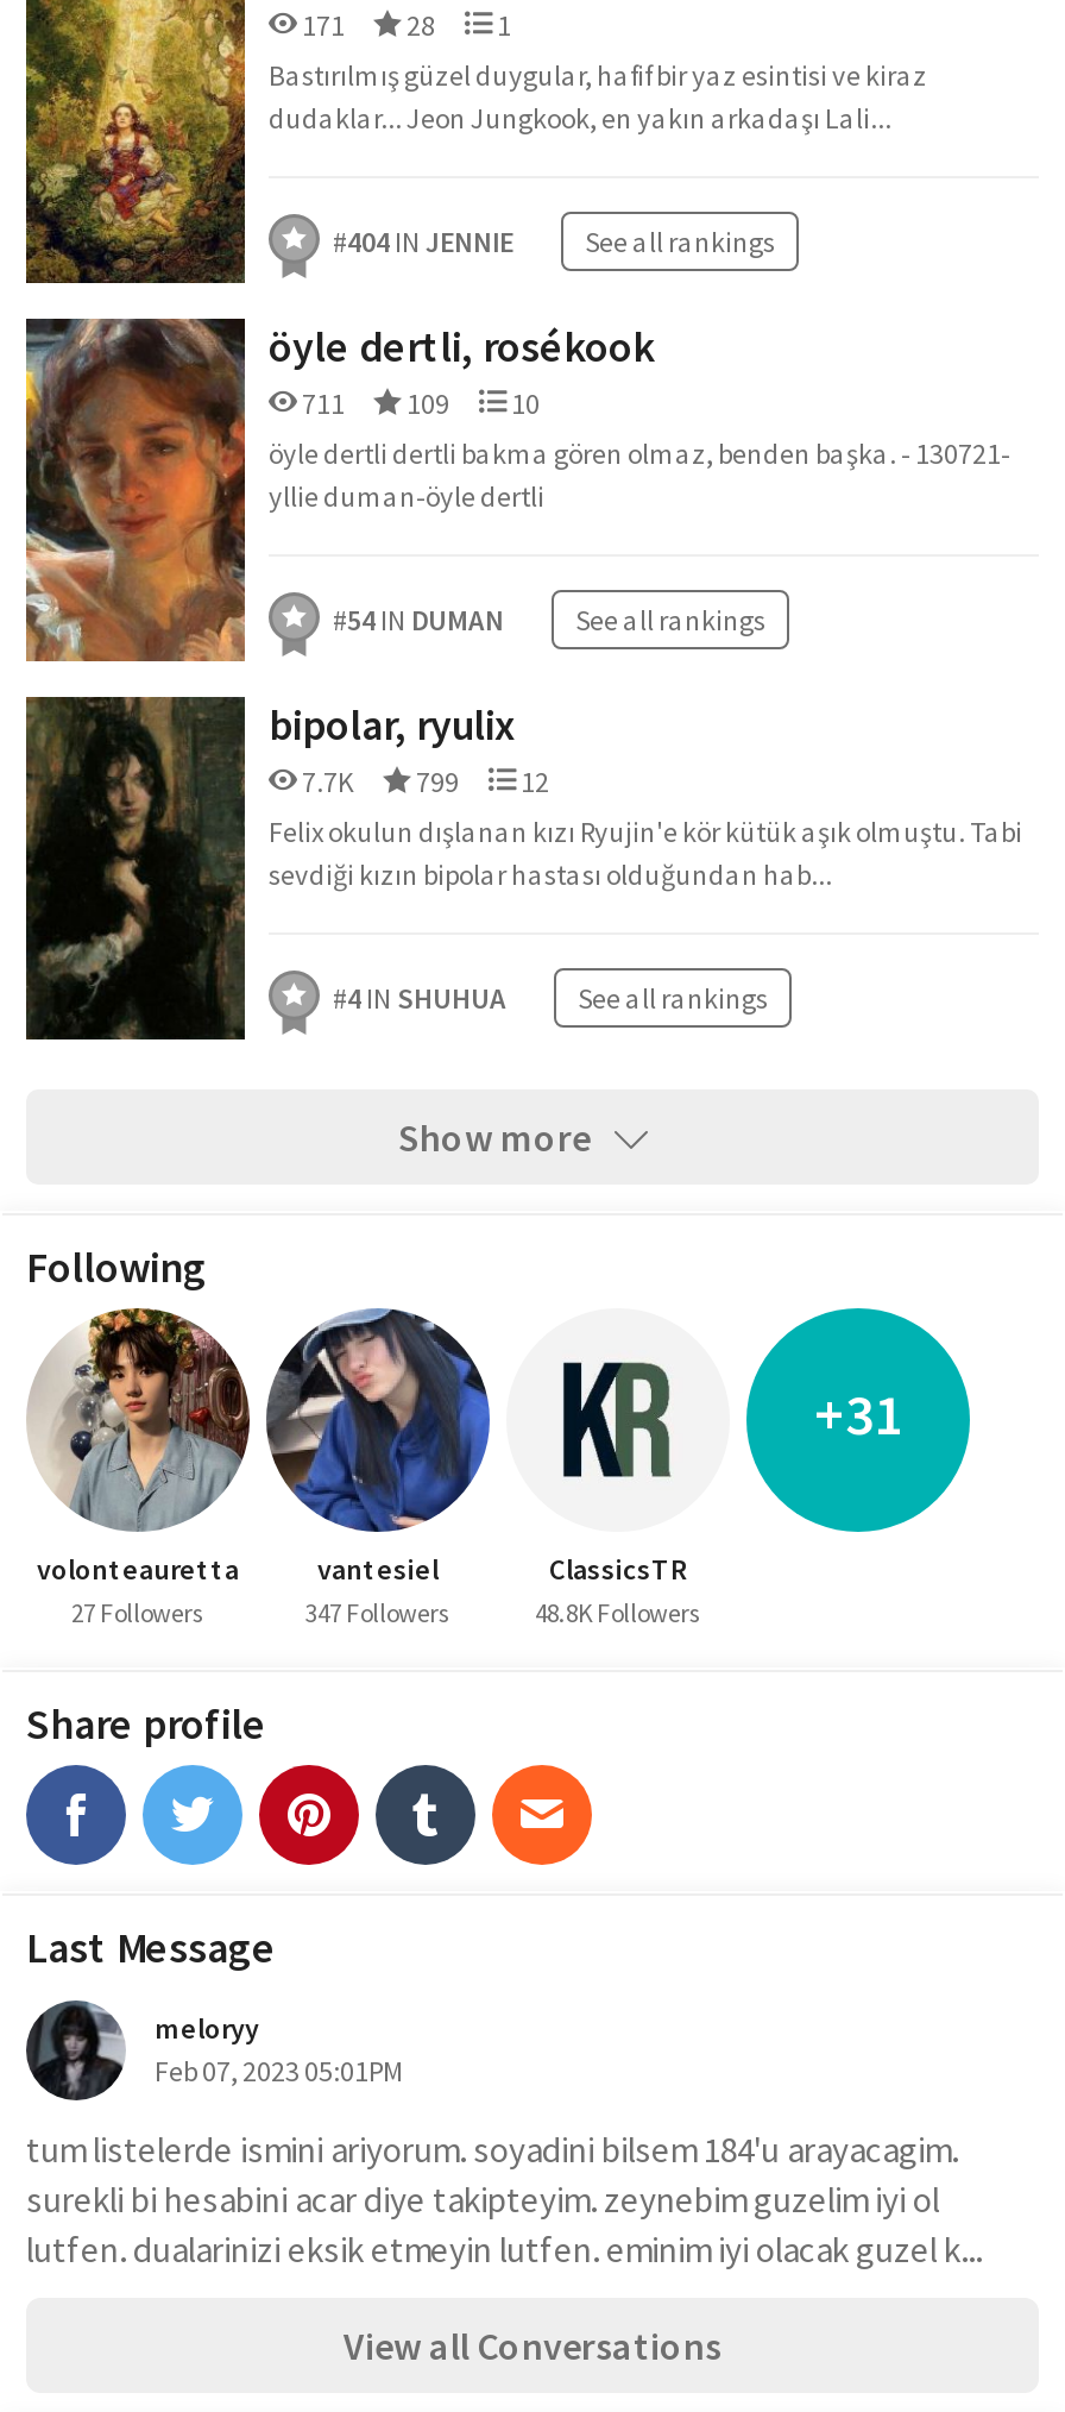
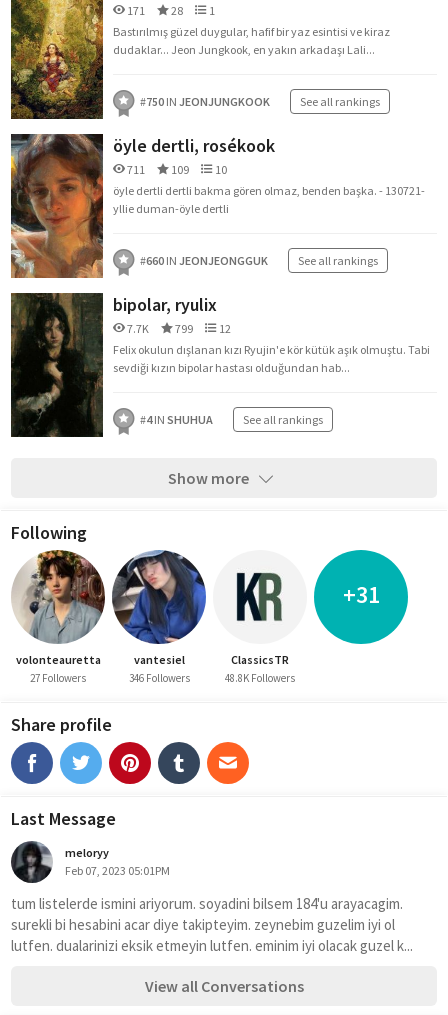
- #404 IN JENNIE
+ #750 IN JEONJUNGKOOK

- #54 IN DUMAN
+ #660 IN JEONJEONGGUK

- 347 Followers
+ 346 Followers
